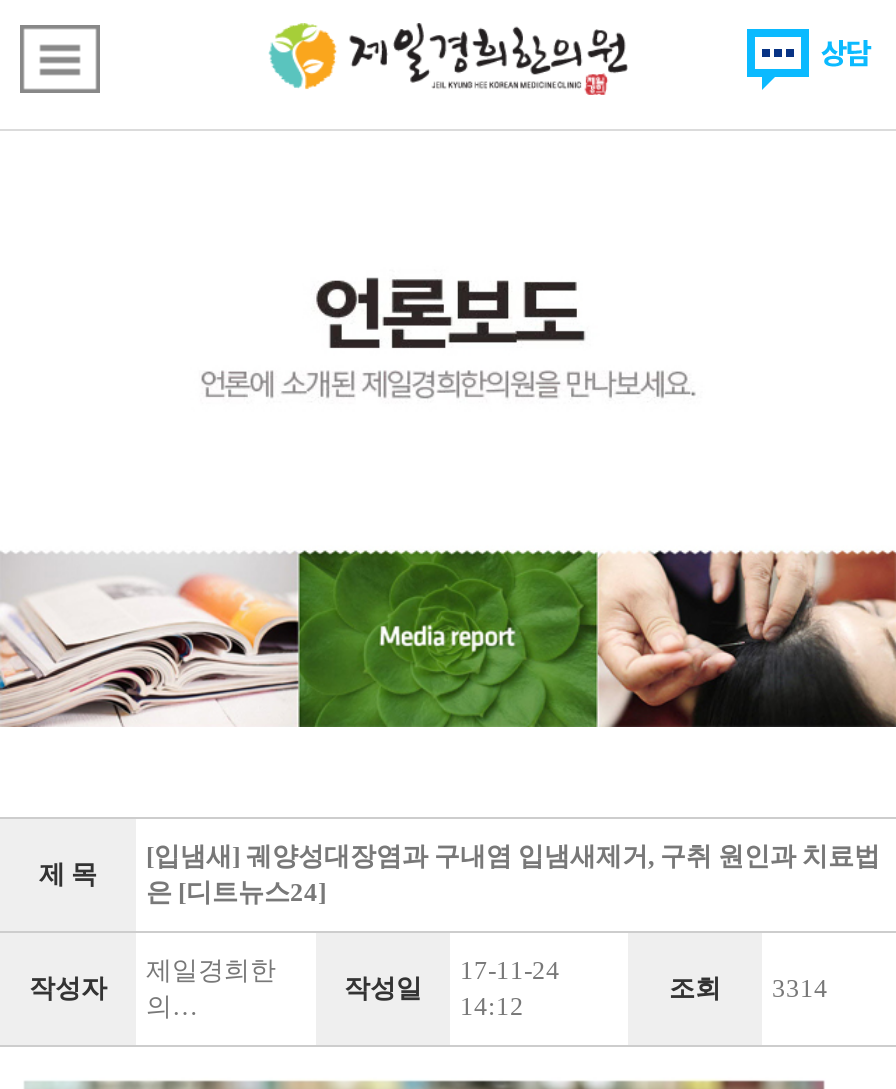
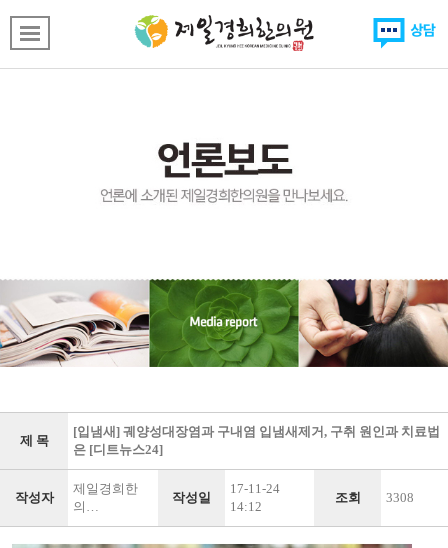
- 조회 3314
+ 조회 3308
